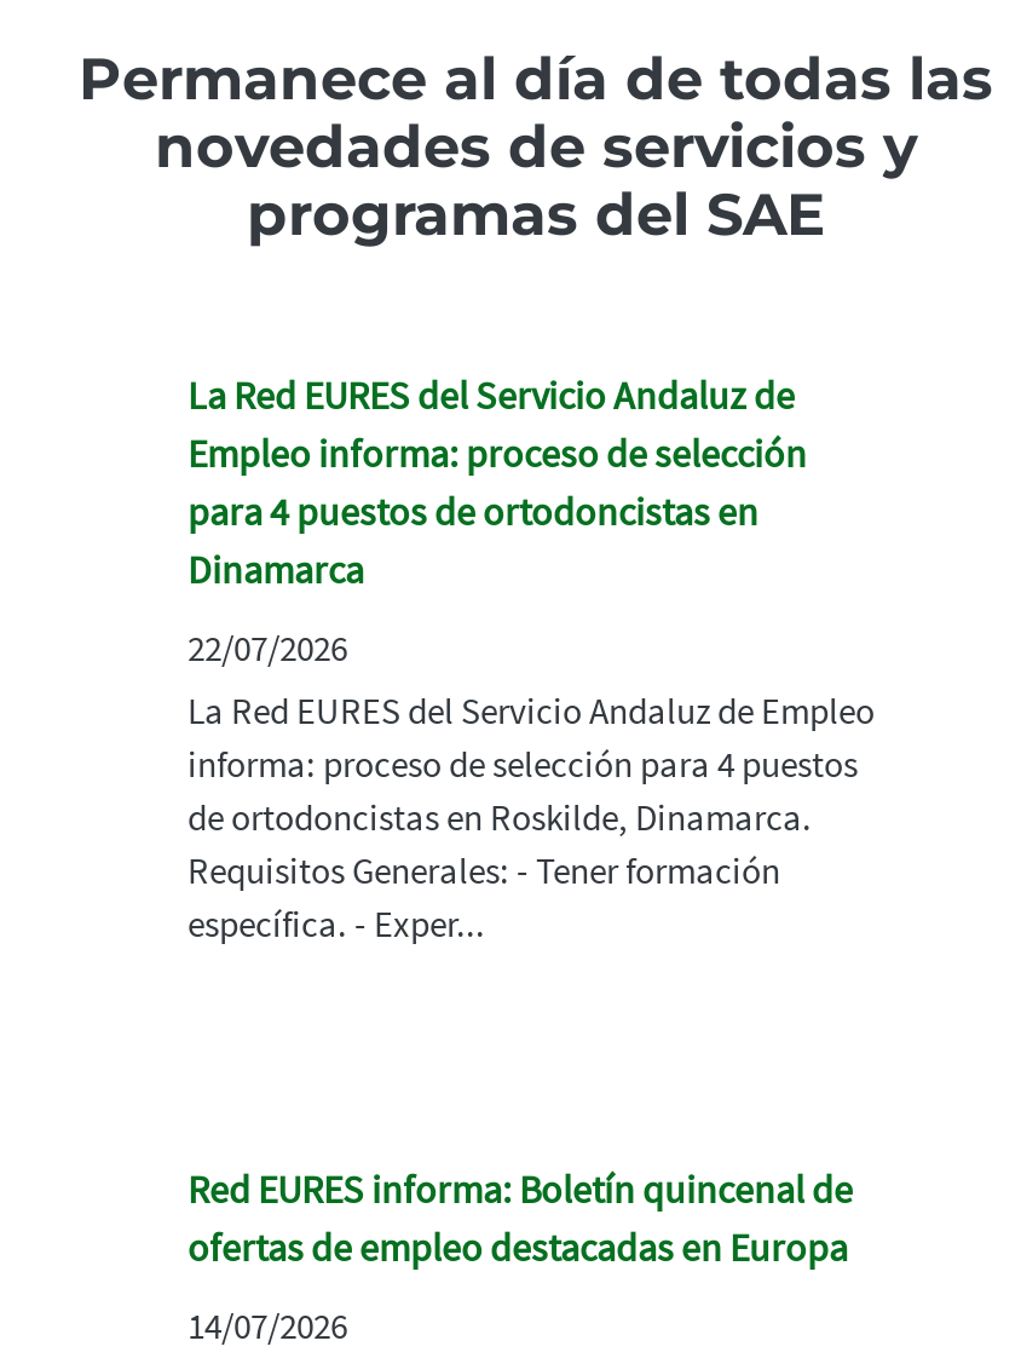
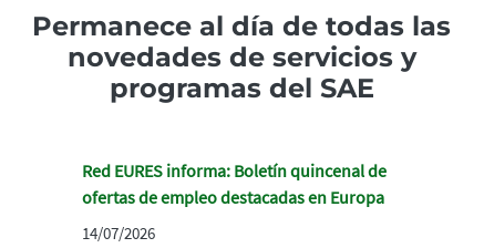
- La Red EURES del Servicio Andaluz de
- Empleo informa: proceso de selección
- para 4 puestos de ortodoncistas en
- Dinamarca
- 22/07/2026
- La Red EURES del Servicio Andaluz de Empleo
- informa: proceso de selección para 4 puestos
- de ortodoncistas en Roskilde, Dinamarca.
- Requisitos Generales: - Tener formación
- específica. - Exper...
